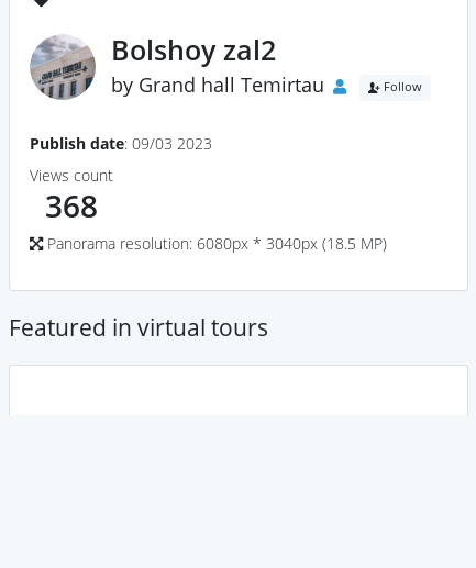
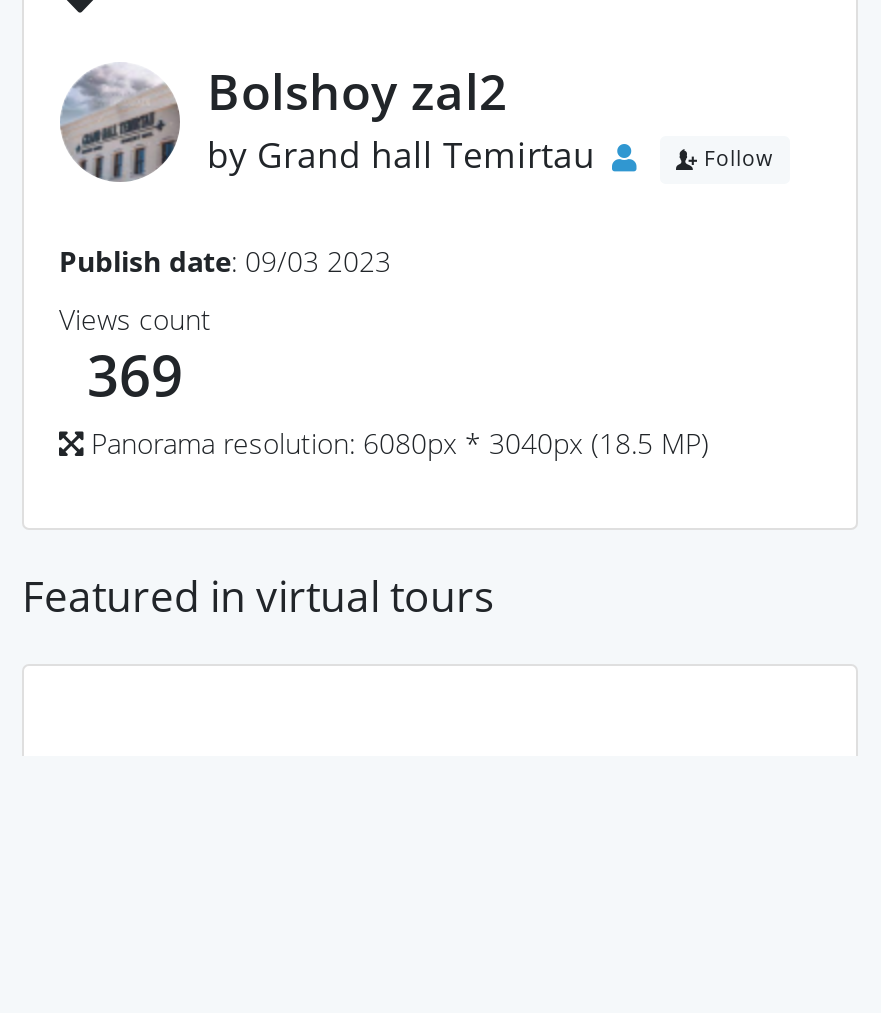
- 368
+ 369
